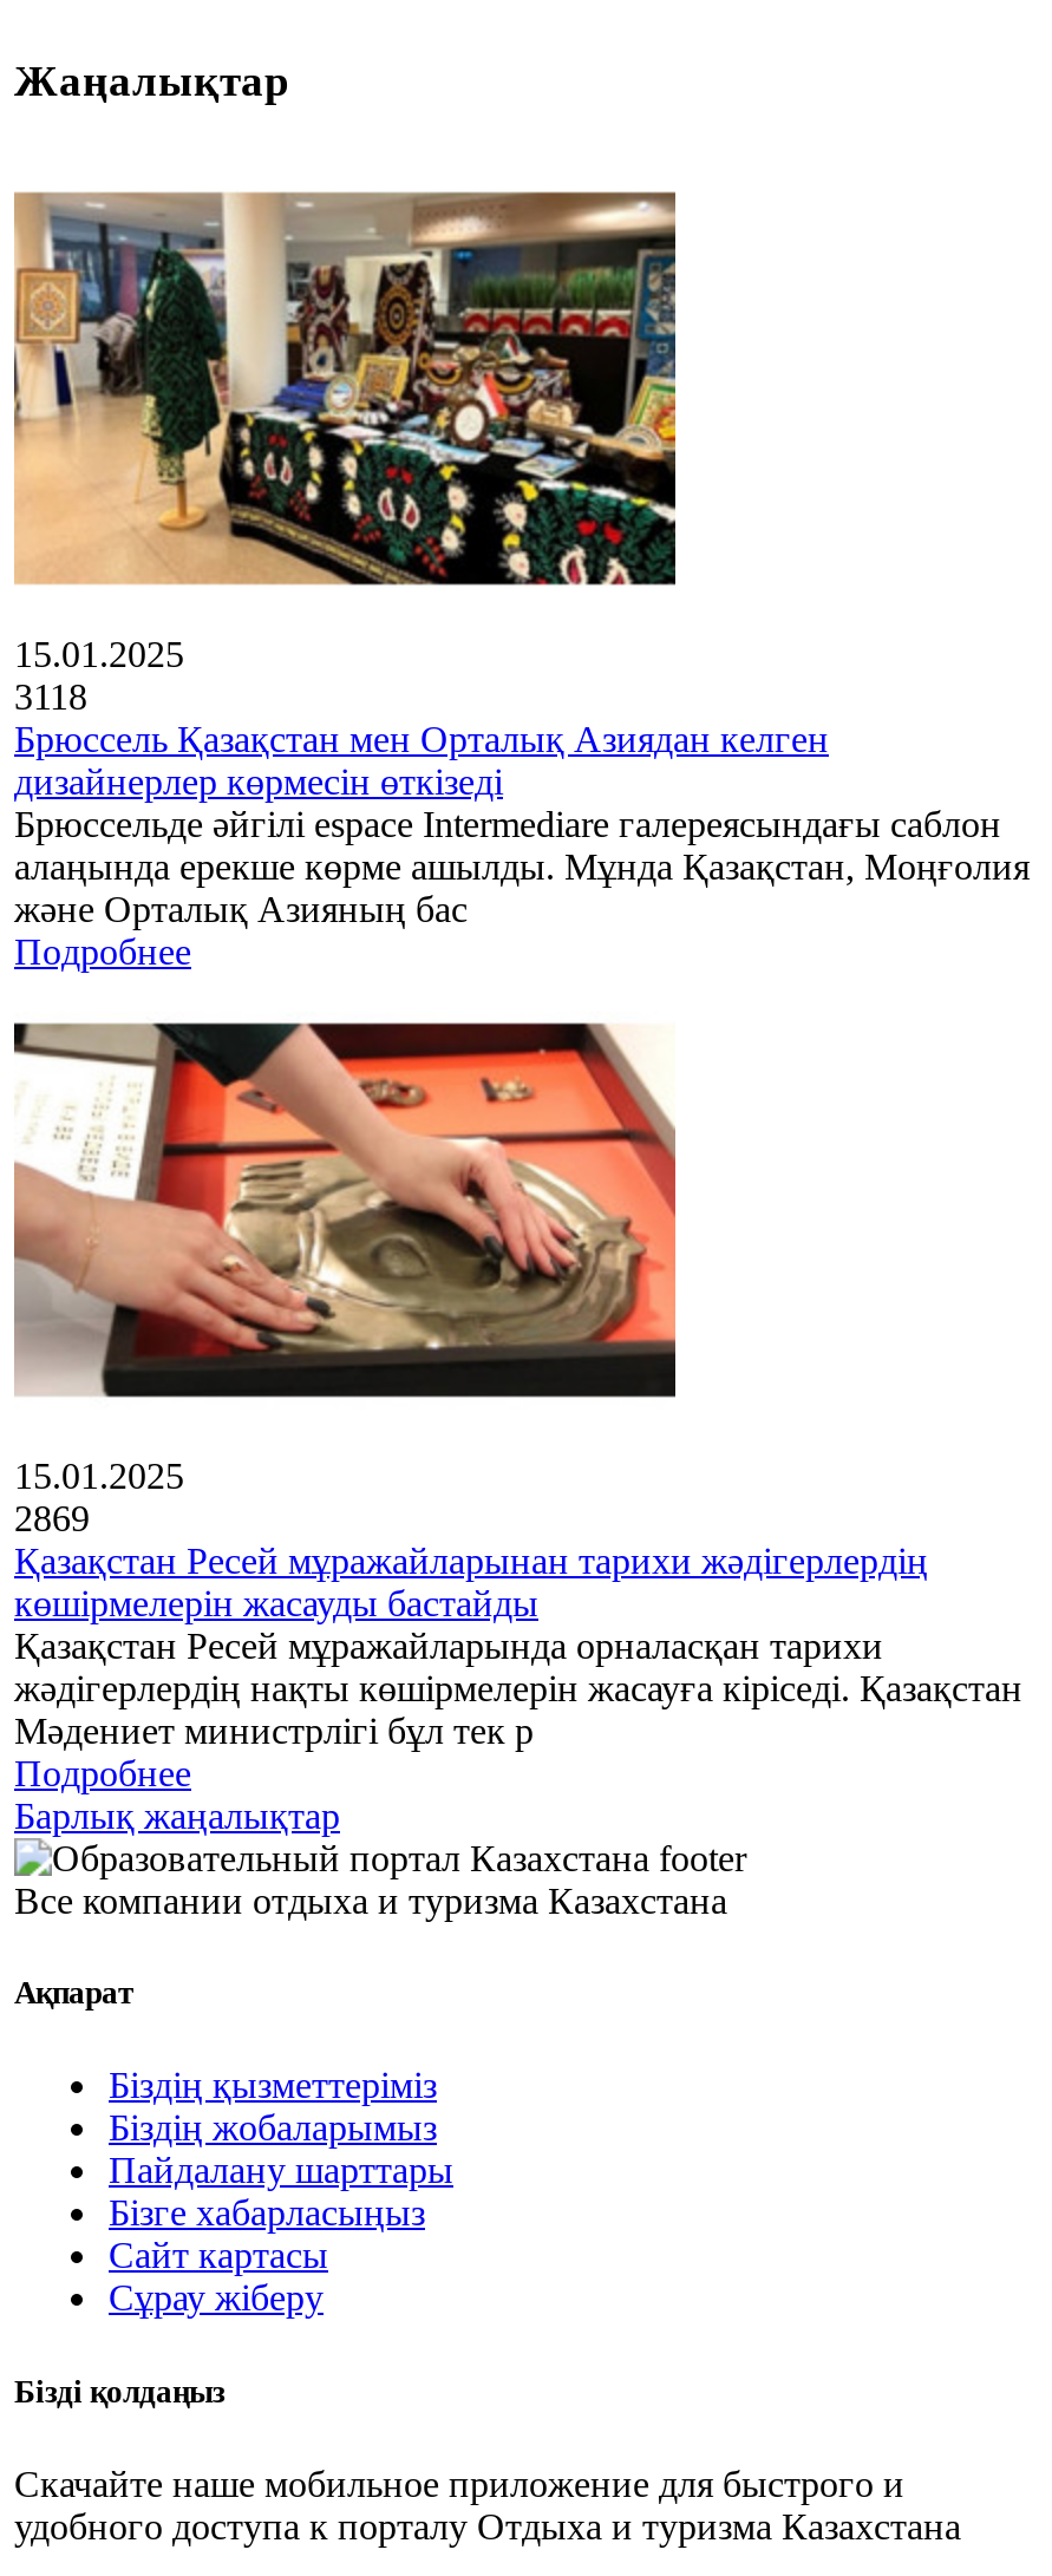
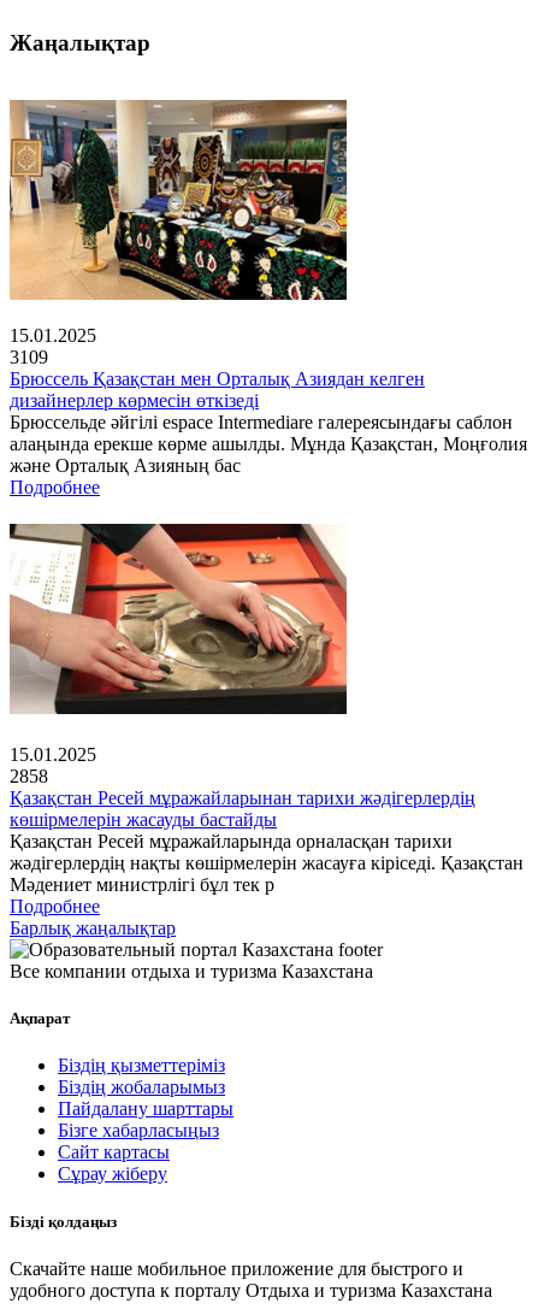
- 3118
+ 3109

- 2869
+ 2858
